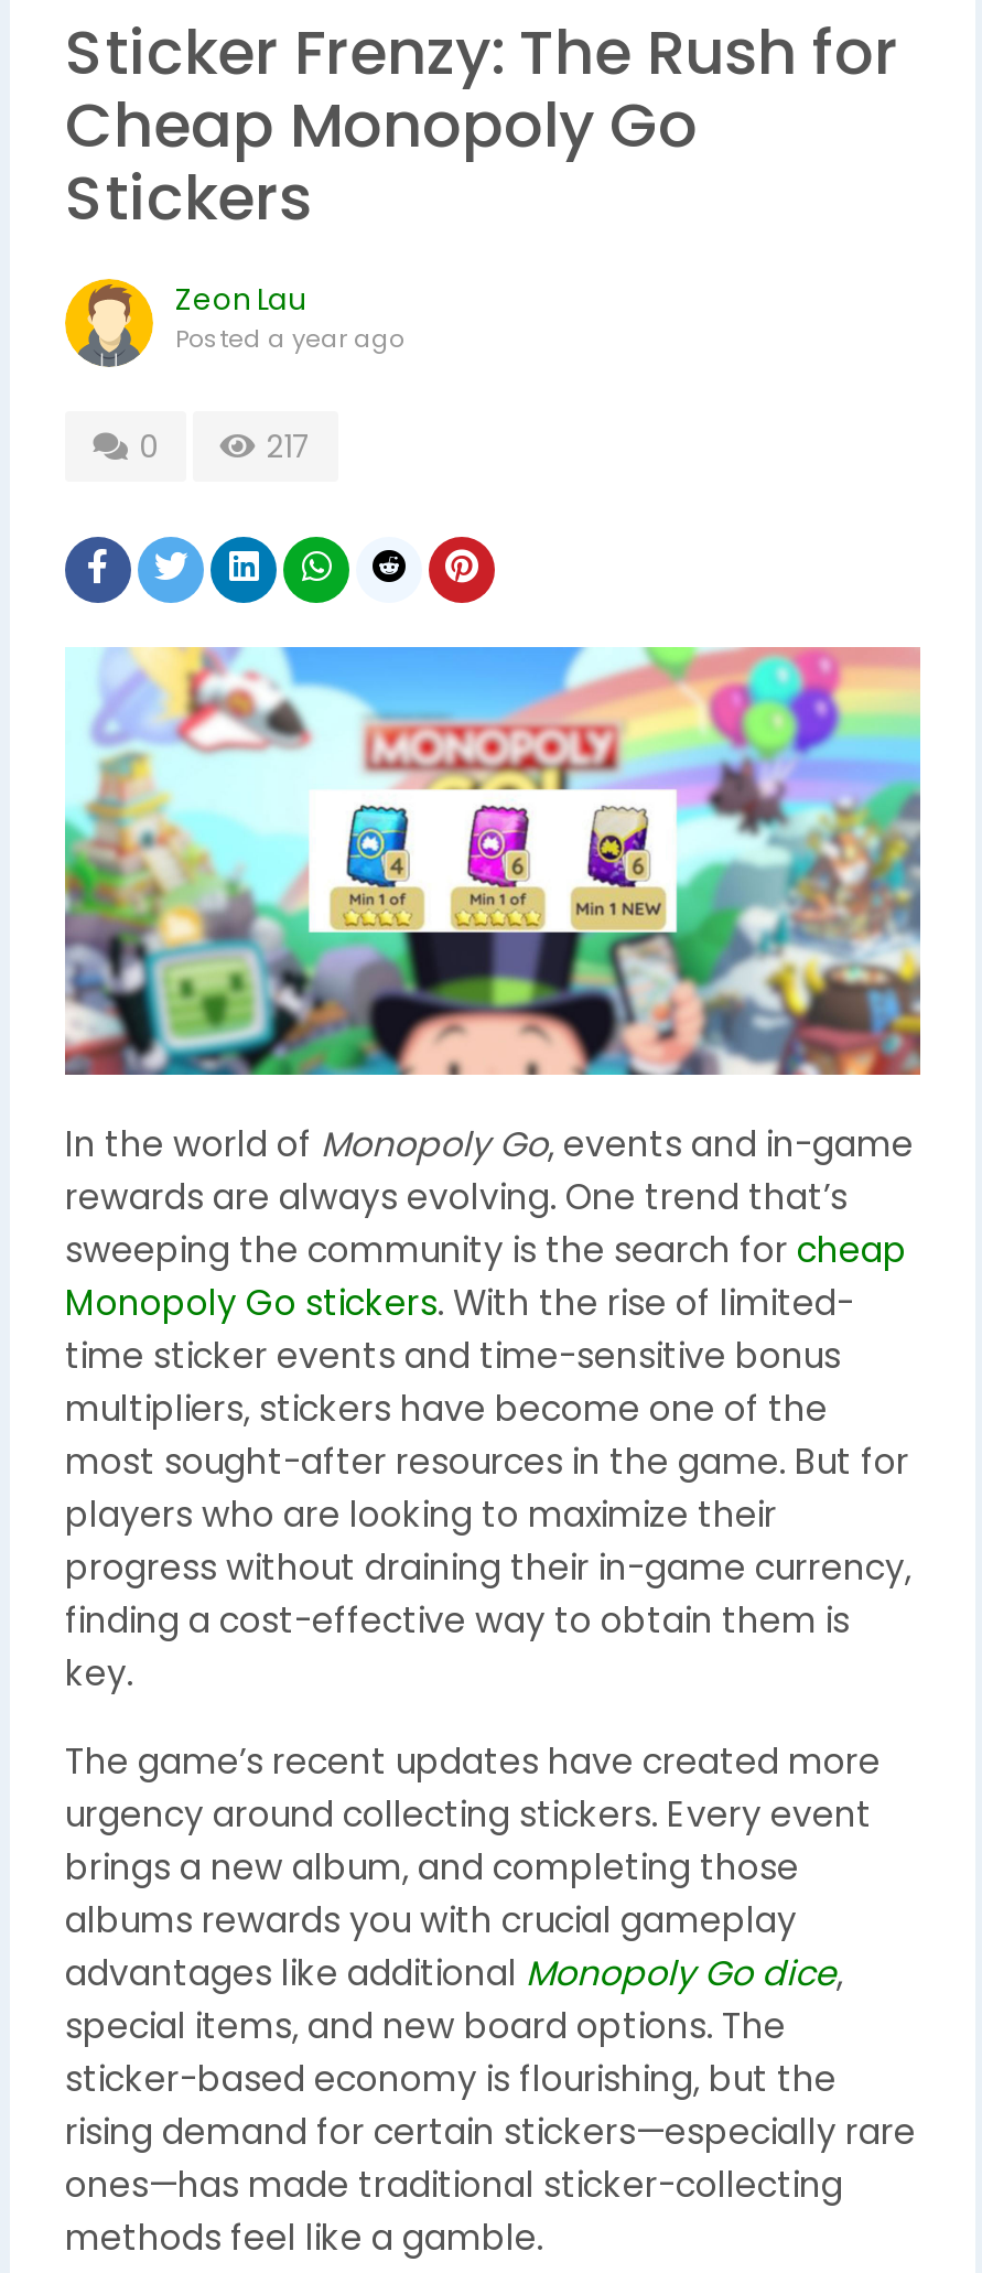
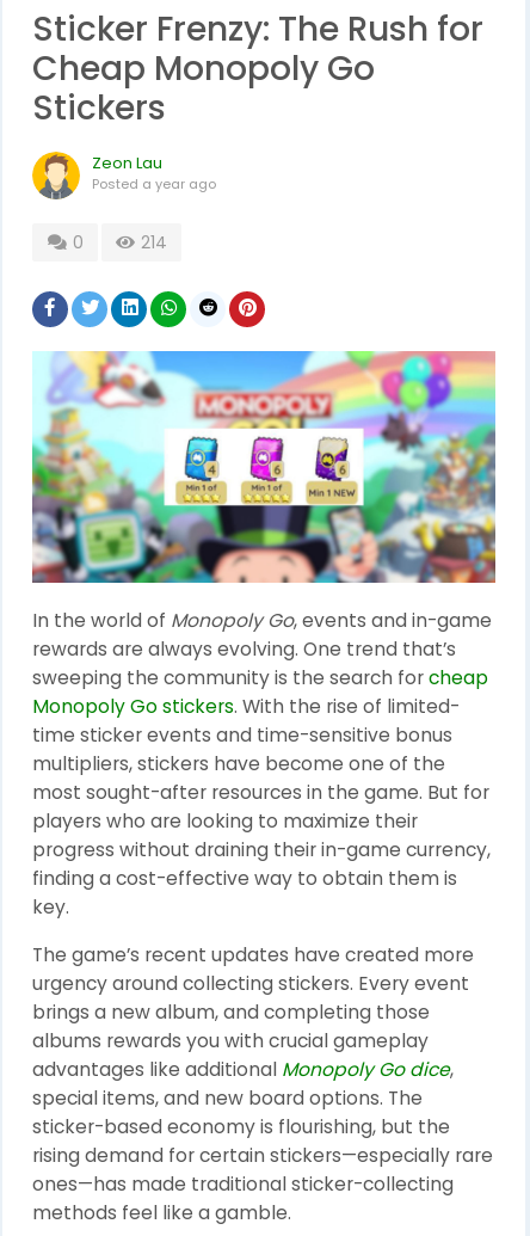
- 217
+ 214
